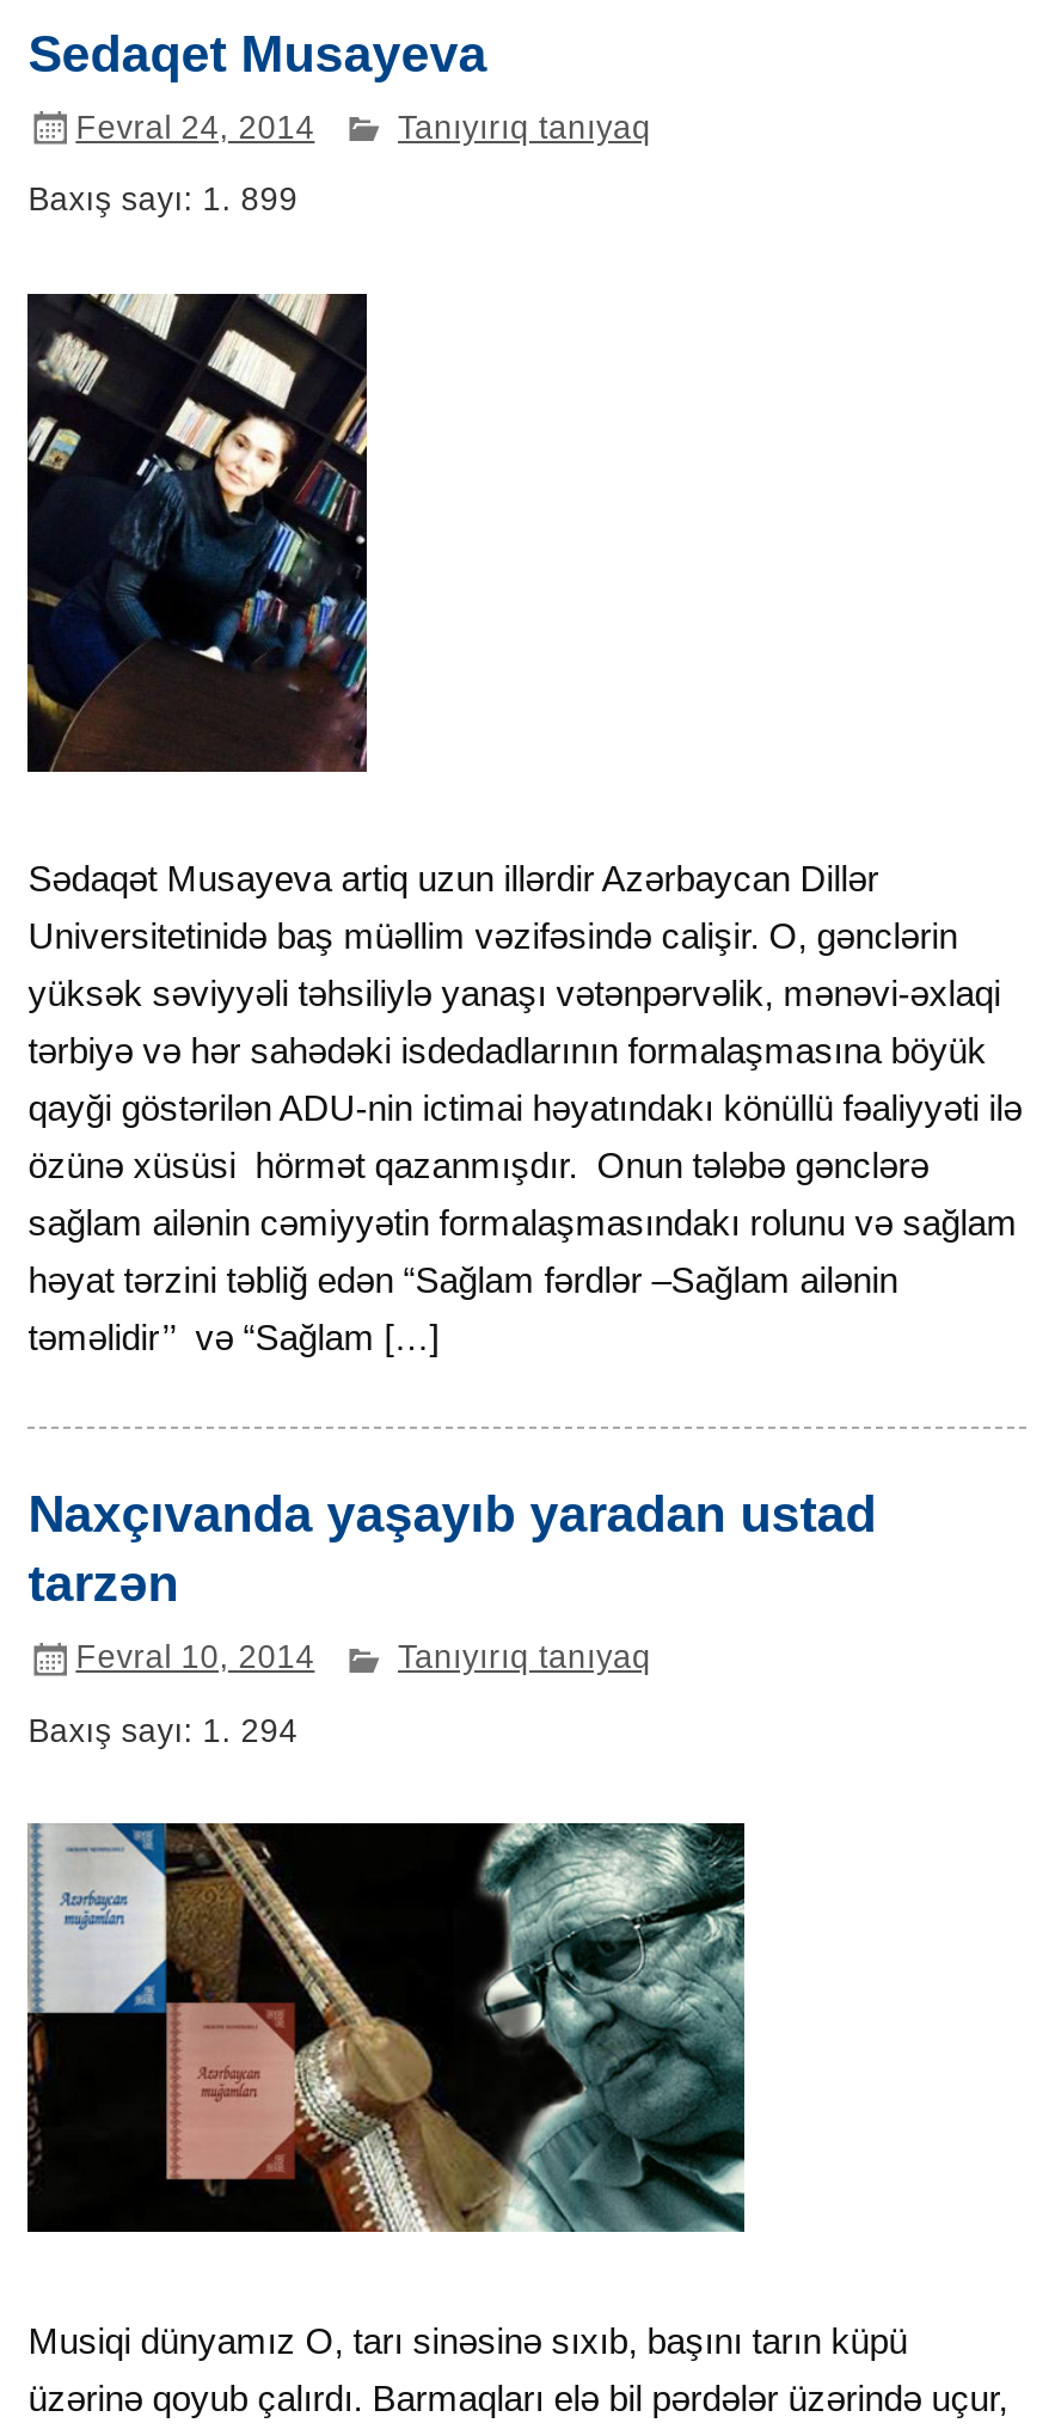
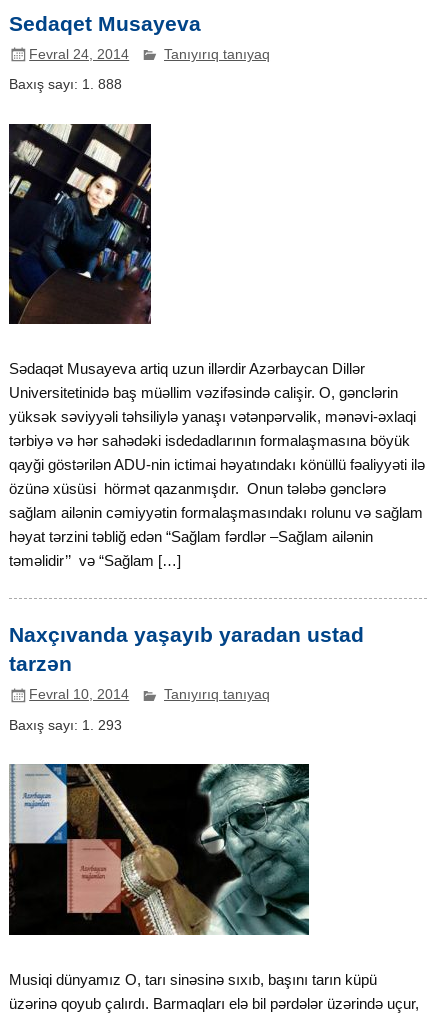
- Baxış sayı: 1. 899
+ Baxış sayı: 1. 888

- Baxış sayı: 1. 294
+ Baxış sayı: 1. 293
